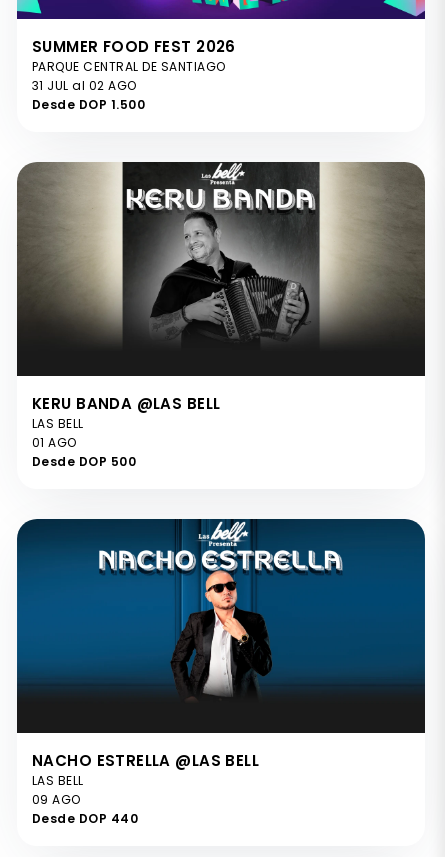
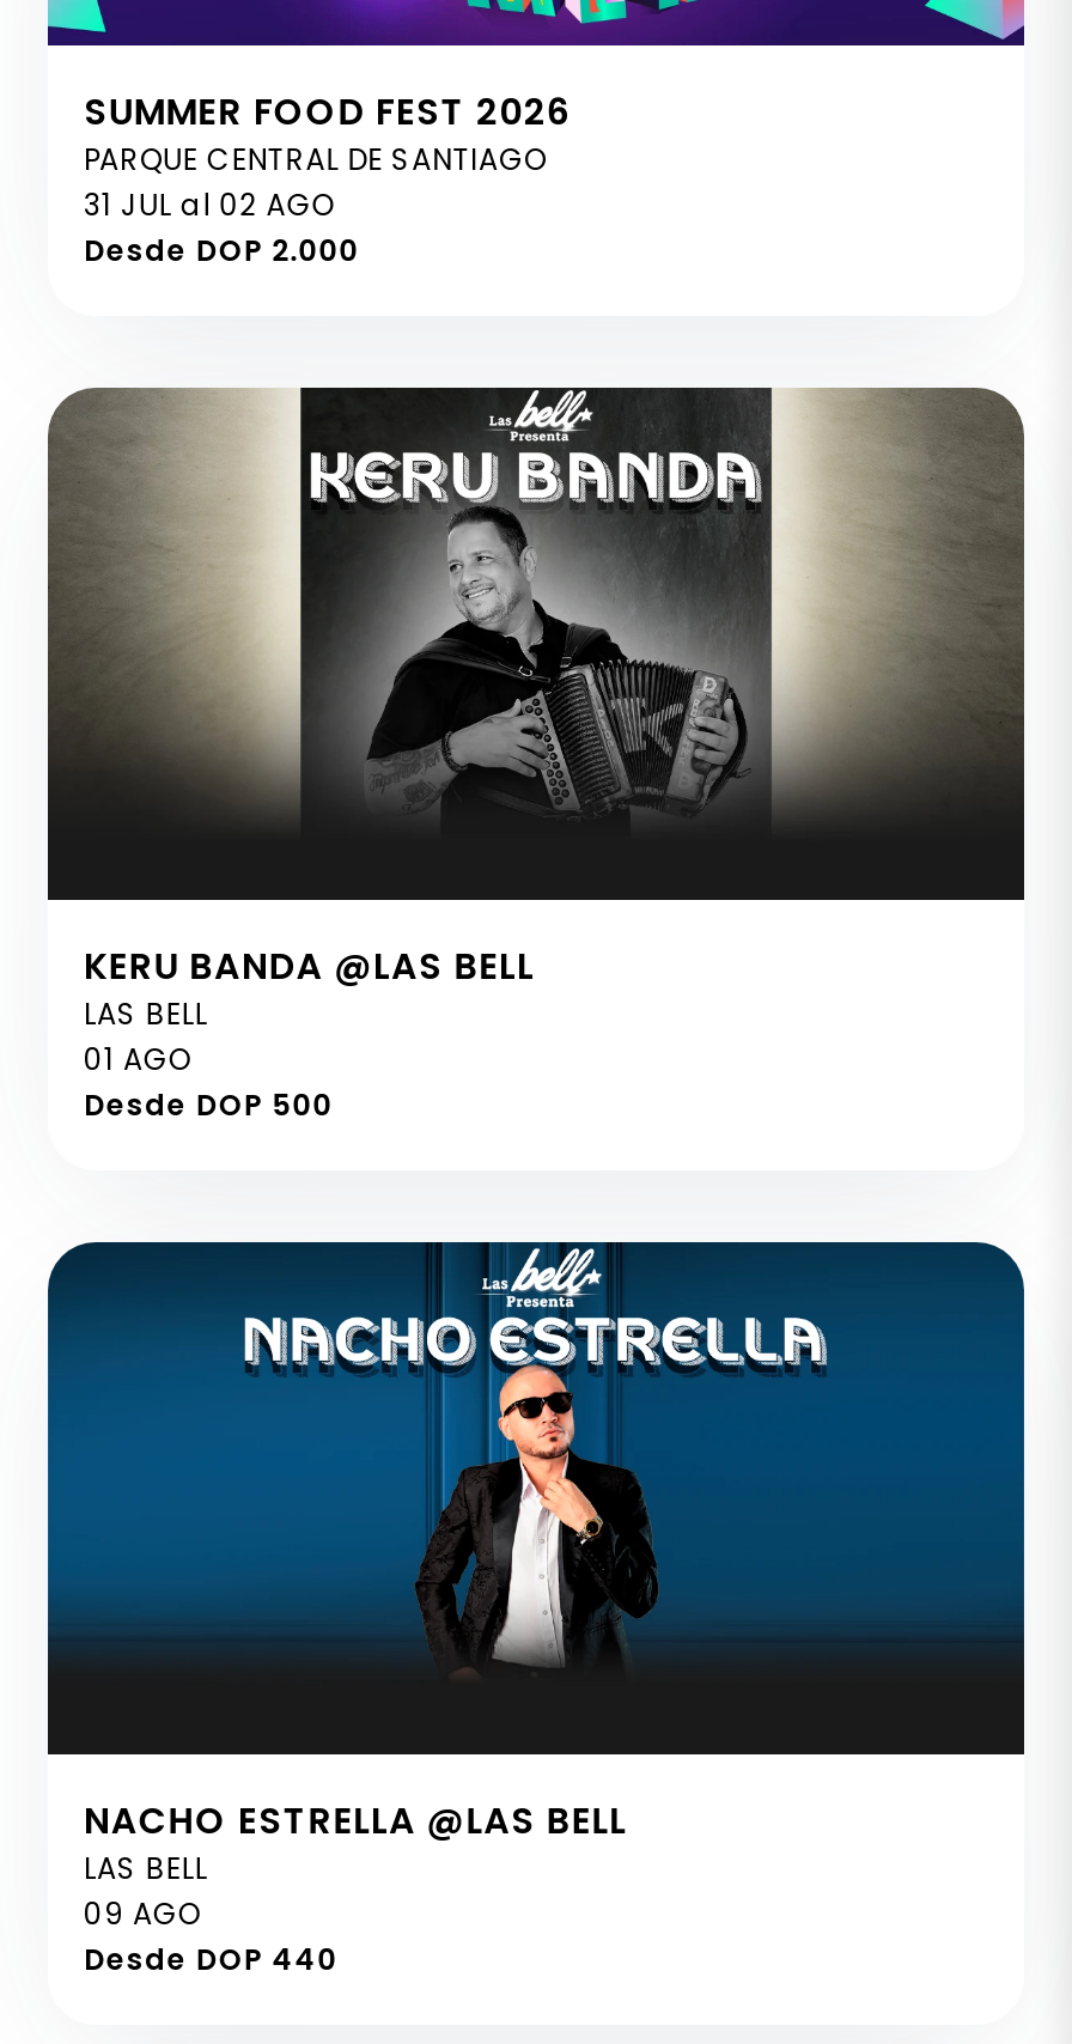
- Desde DOP 1.500
+ Desde DOP 2.000
